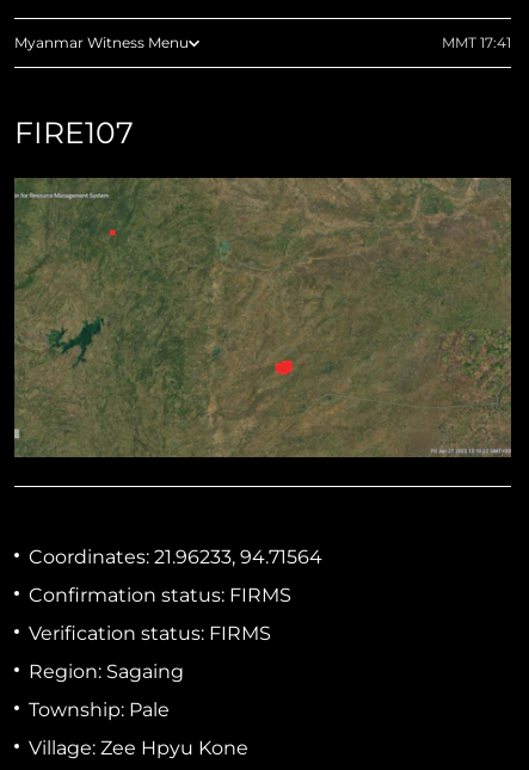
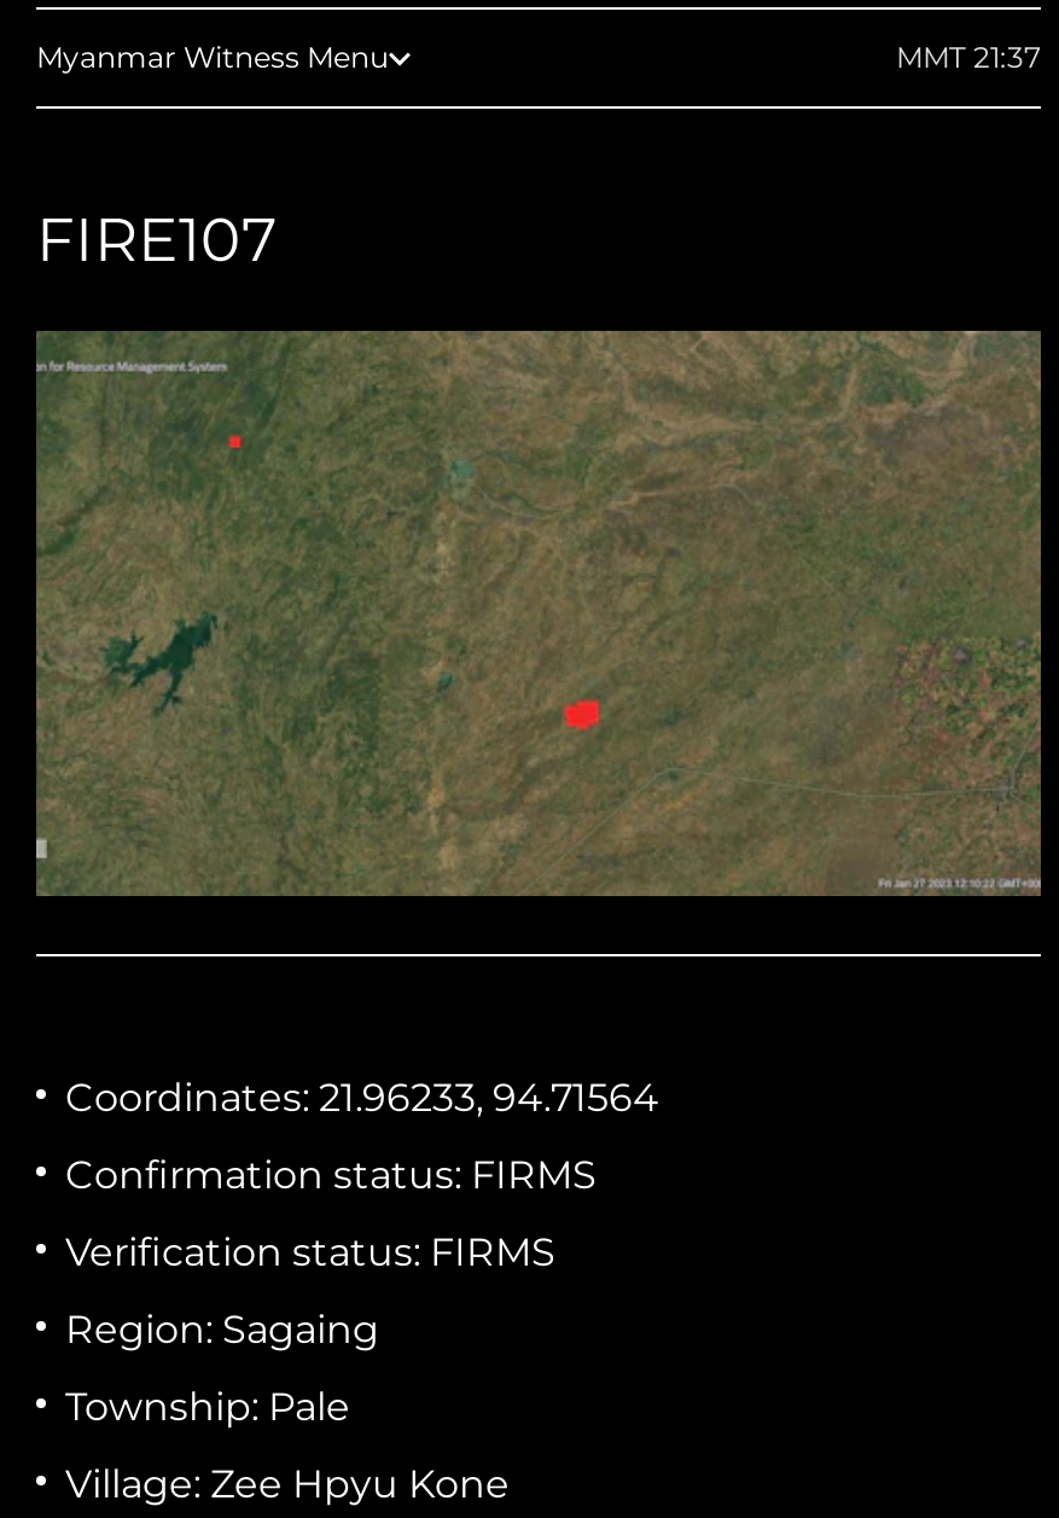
- MMT 17:41
+ MMT 21:37
